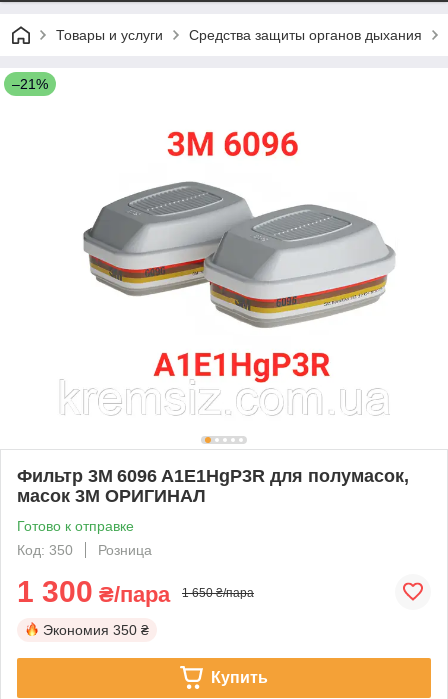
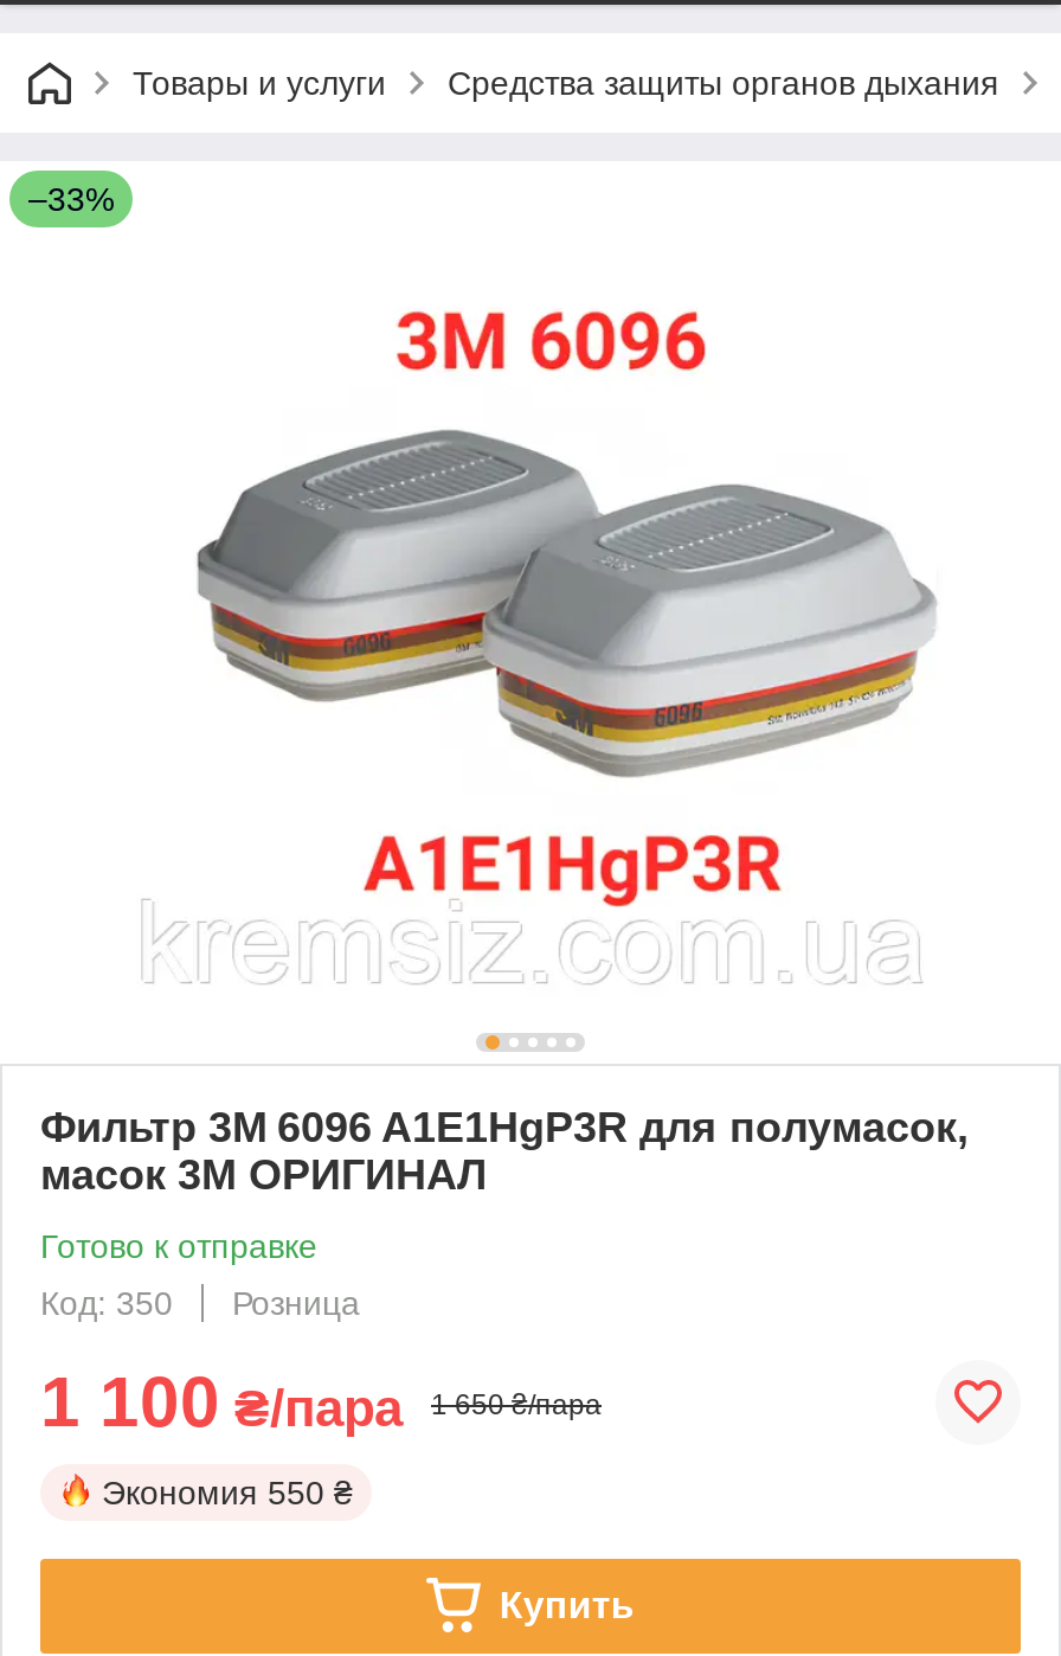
- –21%
+ –33%

- 1 300 ₴/пара
+ 1 100 ₴/пара

- Экономия 350 ₴
+ Экономия 550 ₴
